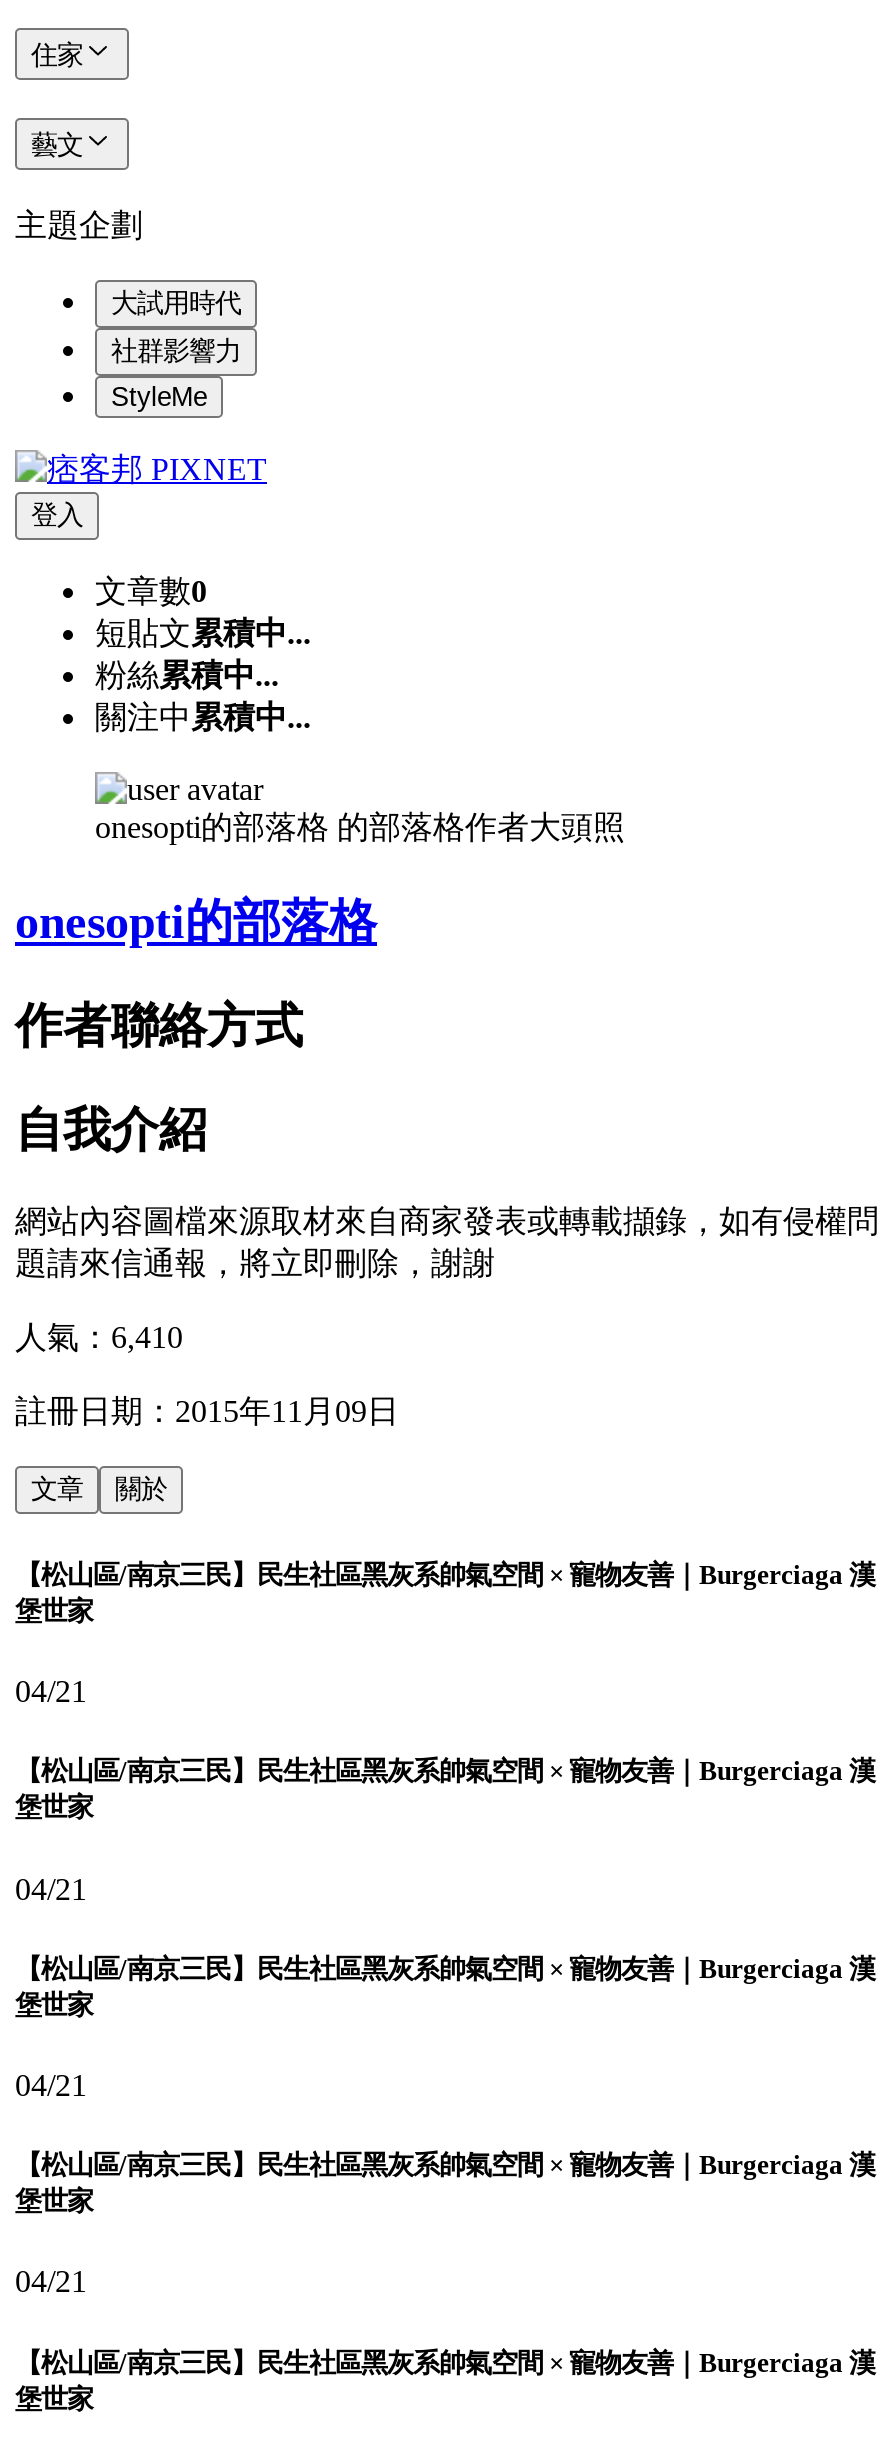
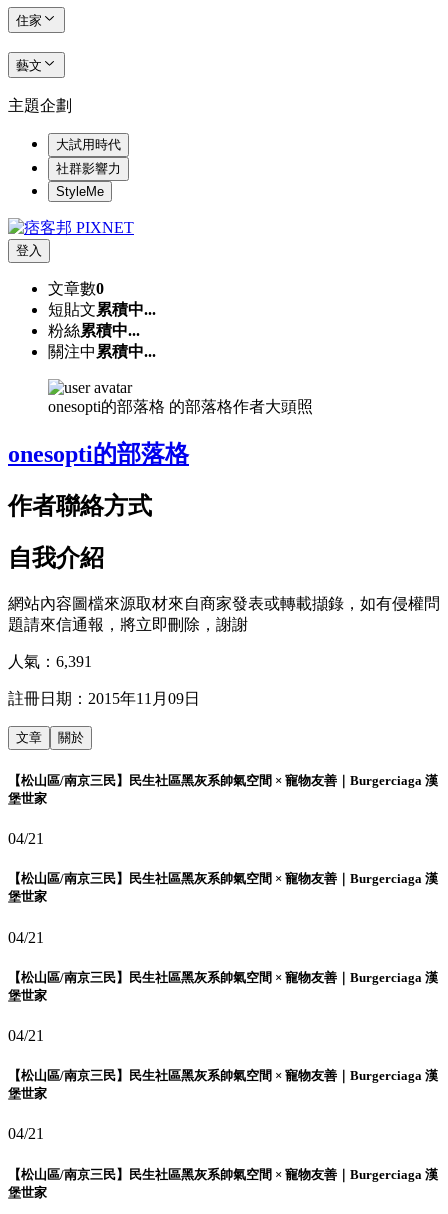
- 人氣：6,410
+ 人氣：6,391
